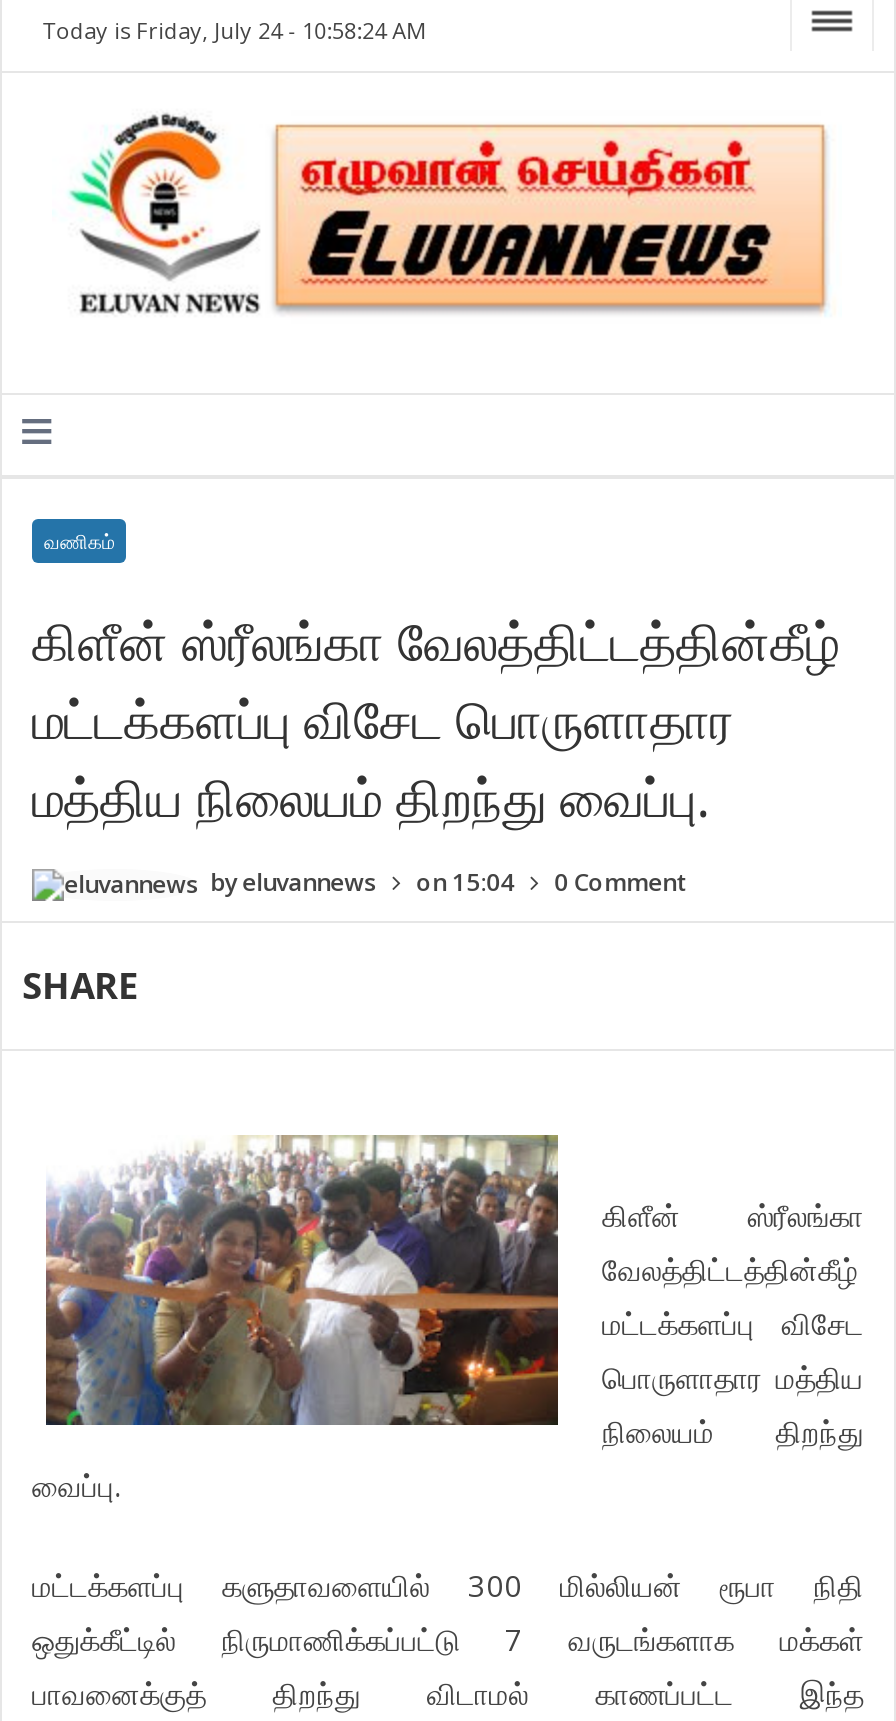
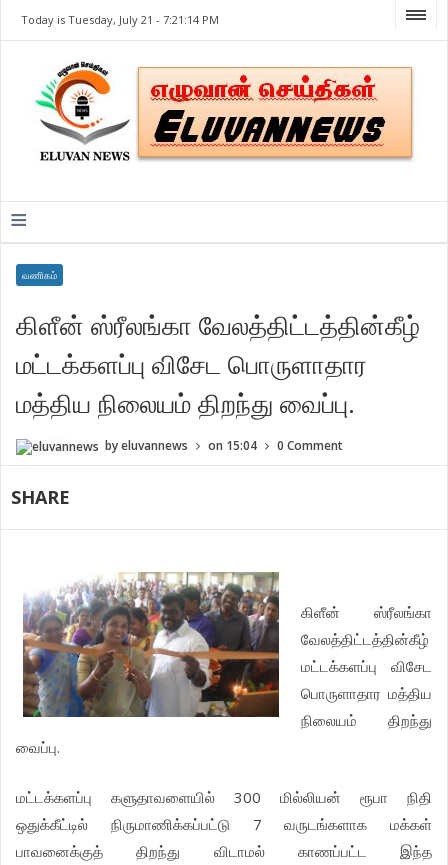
- Today is Friday, July 24 - 10:58:24 AM
+ Today is Tuesday, July 21 - 7:21:14 PM
